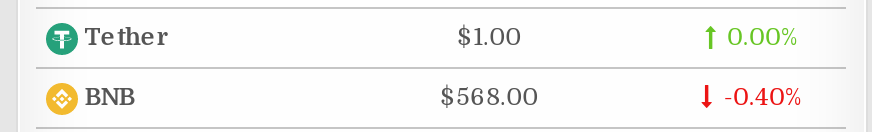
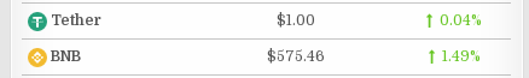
- 0.00%
+ 0.04%

- $568.00
+ $575.46

- -0.40%
+ 1.49%
